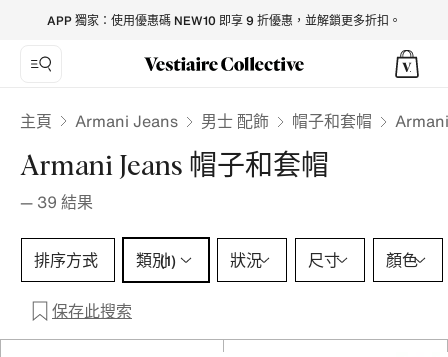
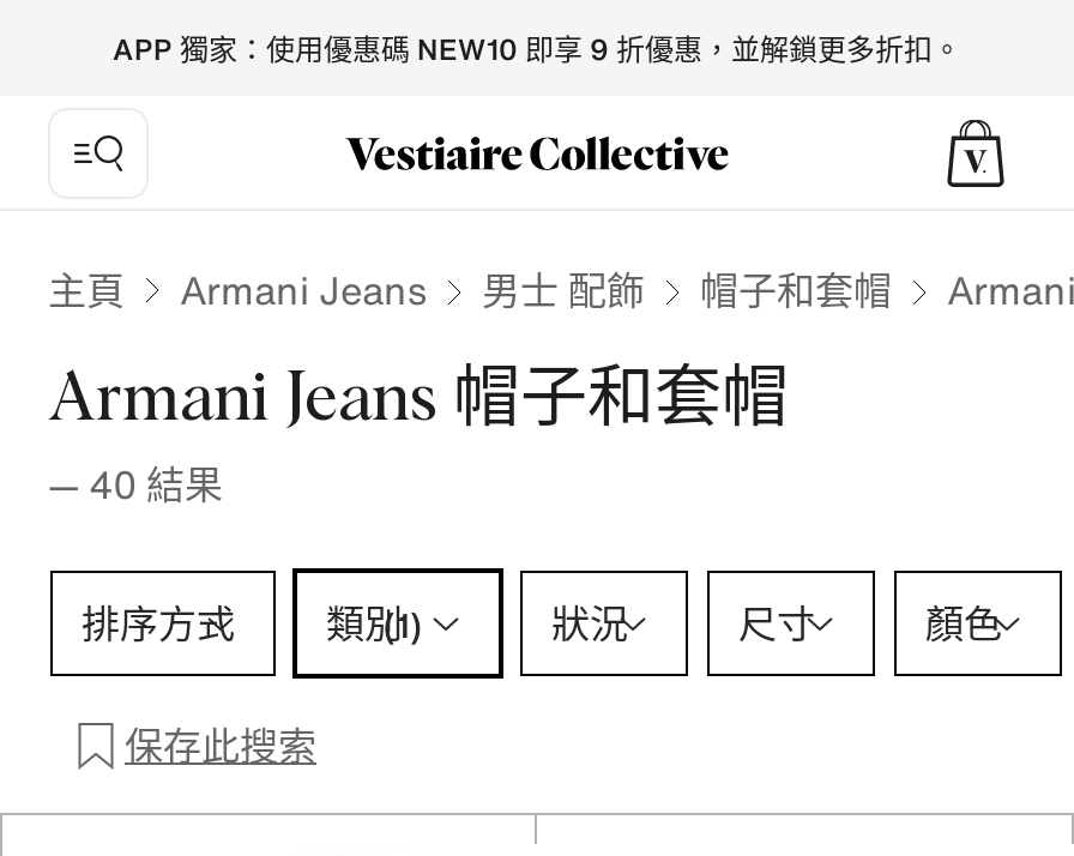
- — 39 結果
+ — 40 結果
